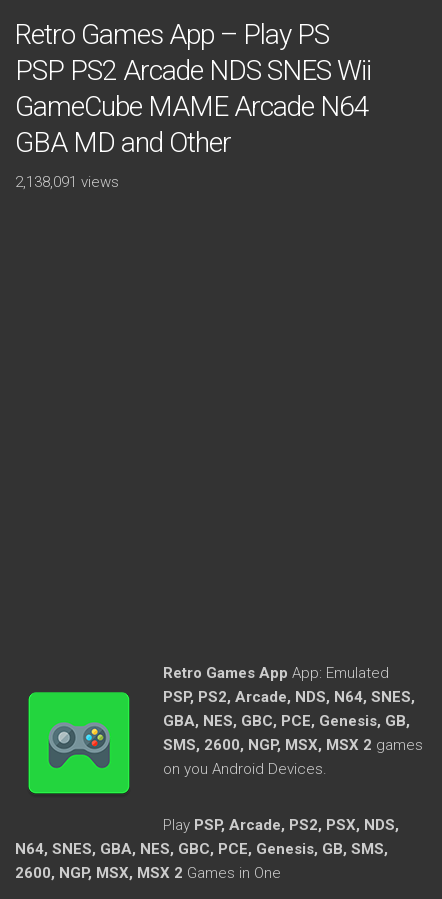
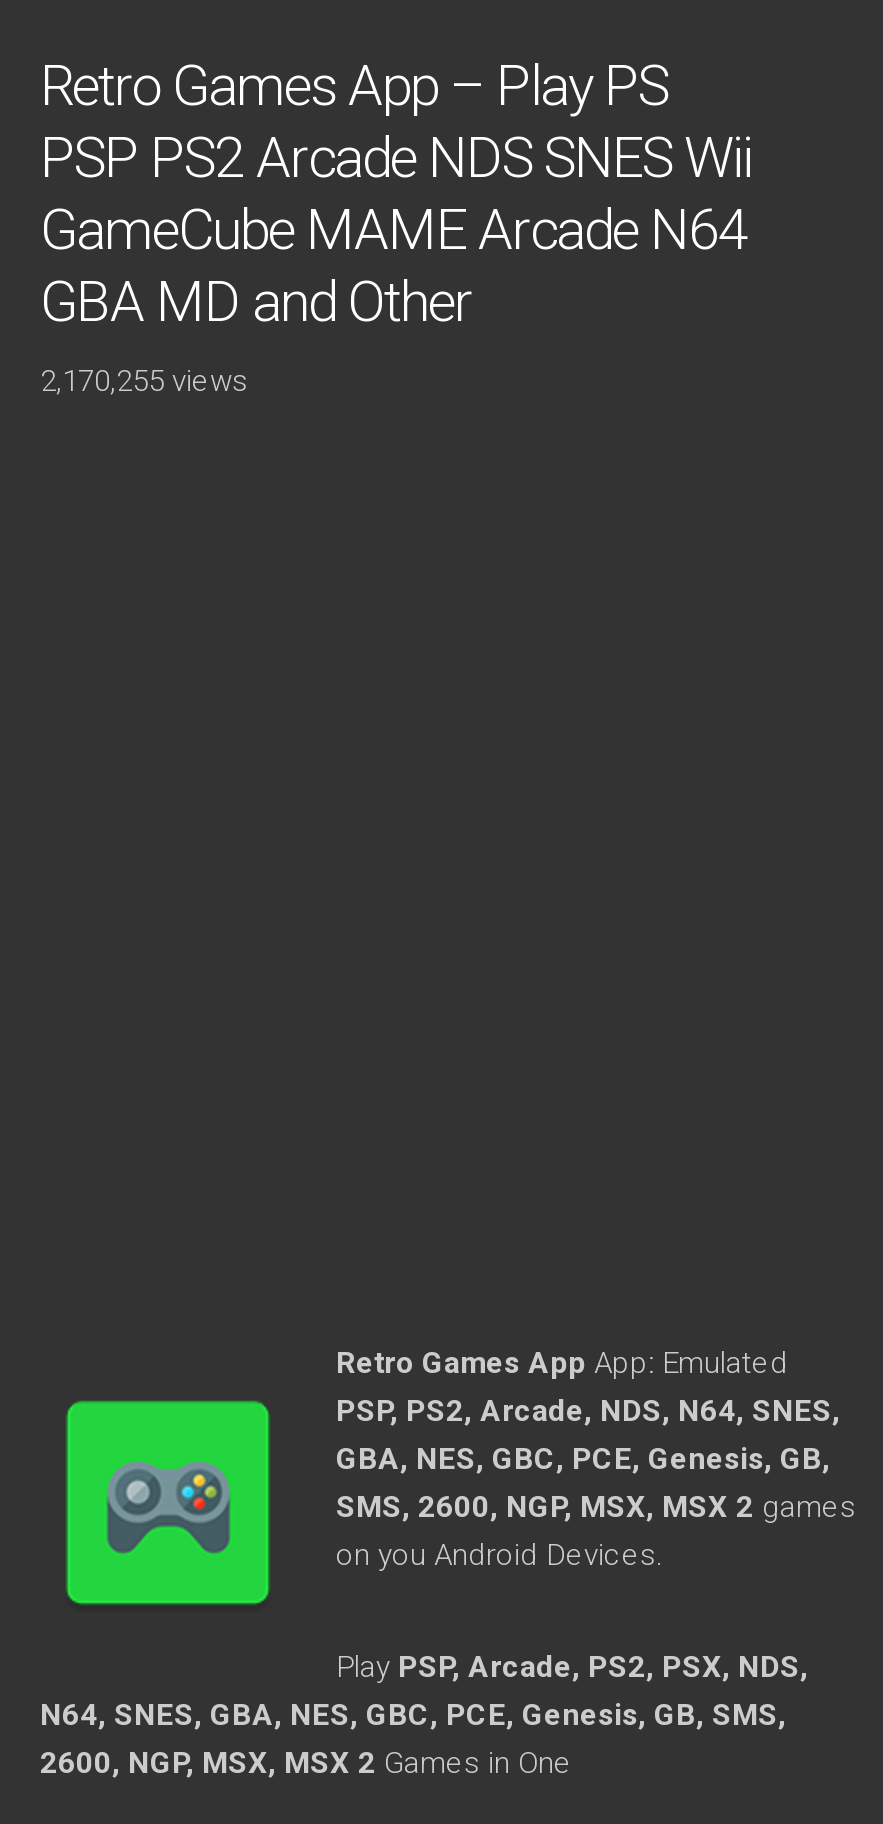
- 2,138,091 views
+ 2,170,255 views
